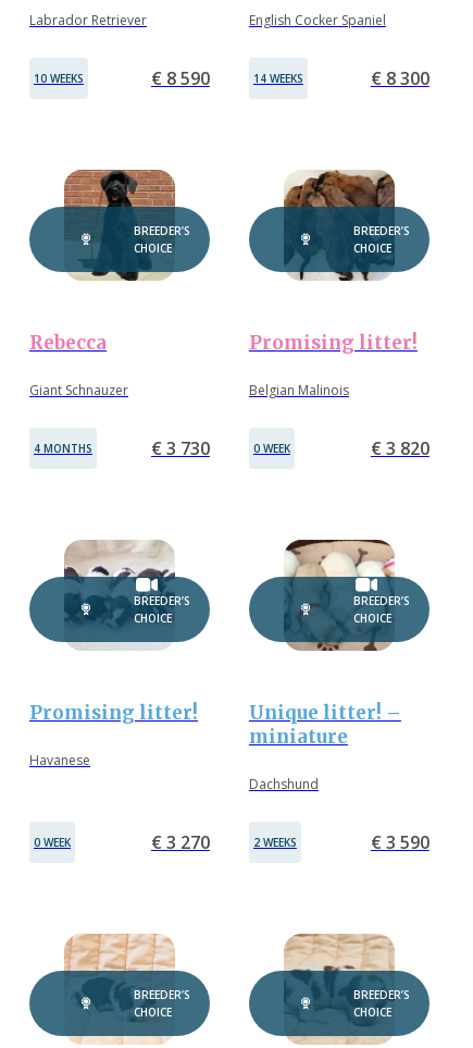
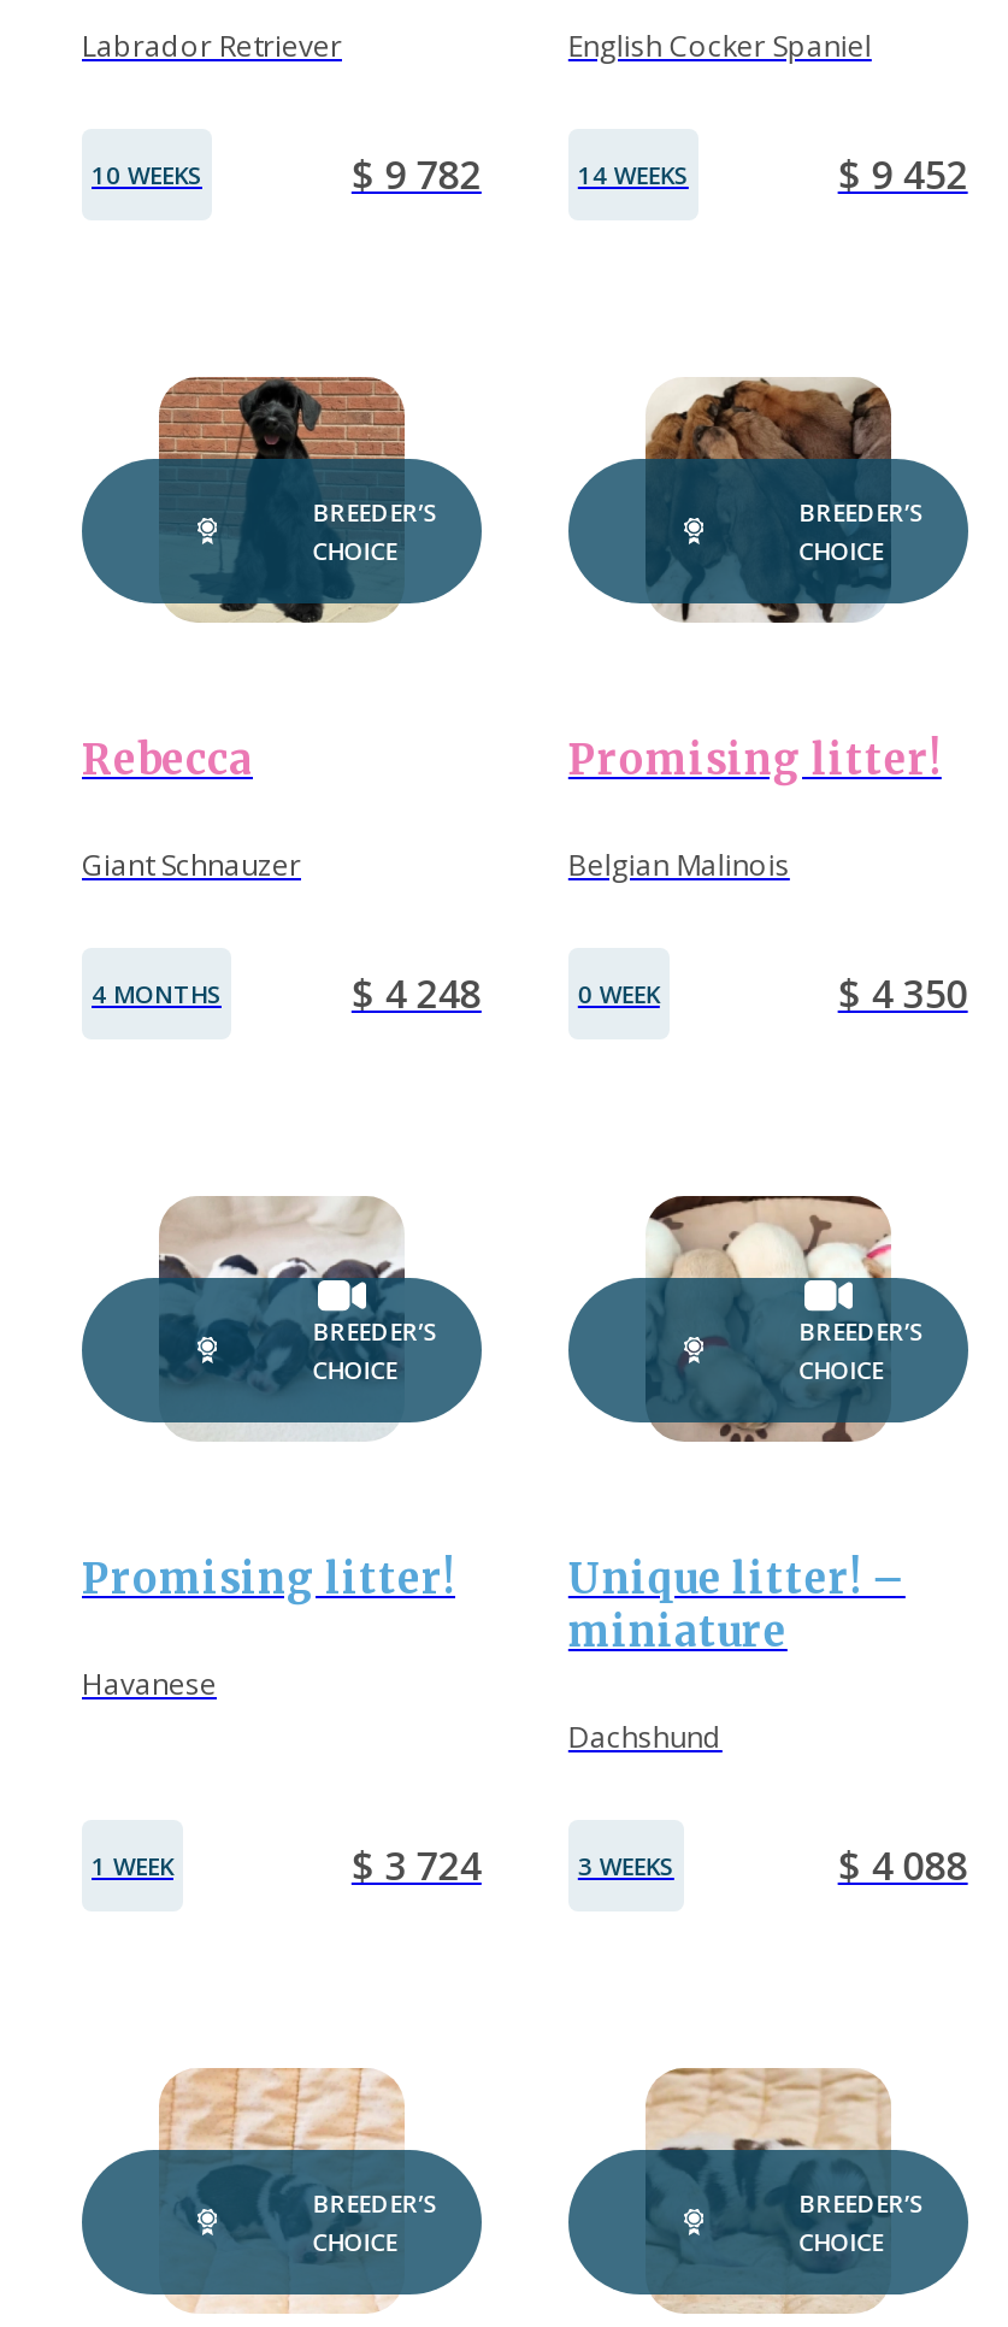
- € 8 590
+ $ 9 782

- € 8 300
+ $ 9 452

- € 3 730
+ $ 4 248

- € 3 820
+ $ 4 350

- 0 WEEK
+ 1 WEEK

- € 3 270
+ $ 3 724

- 2 WEEKS
+ 3 WEEKS

- € 3 590
+ $ 4 088
